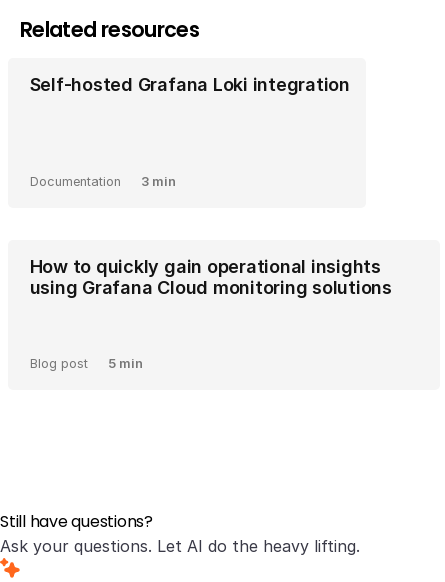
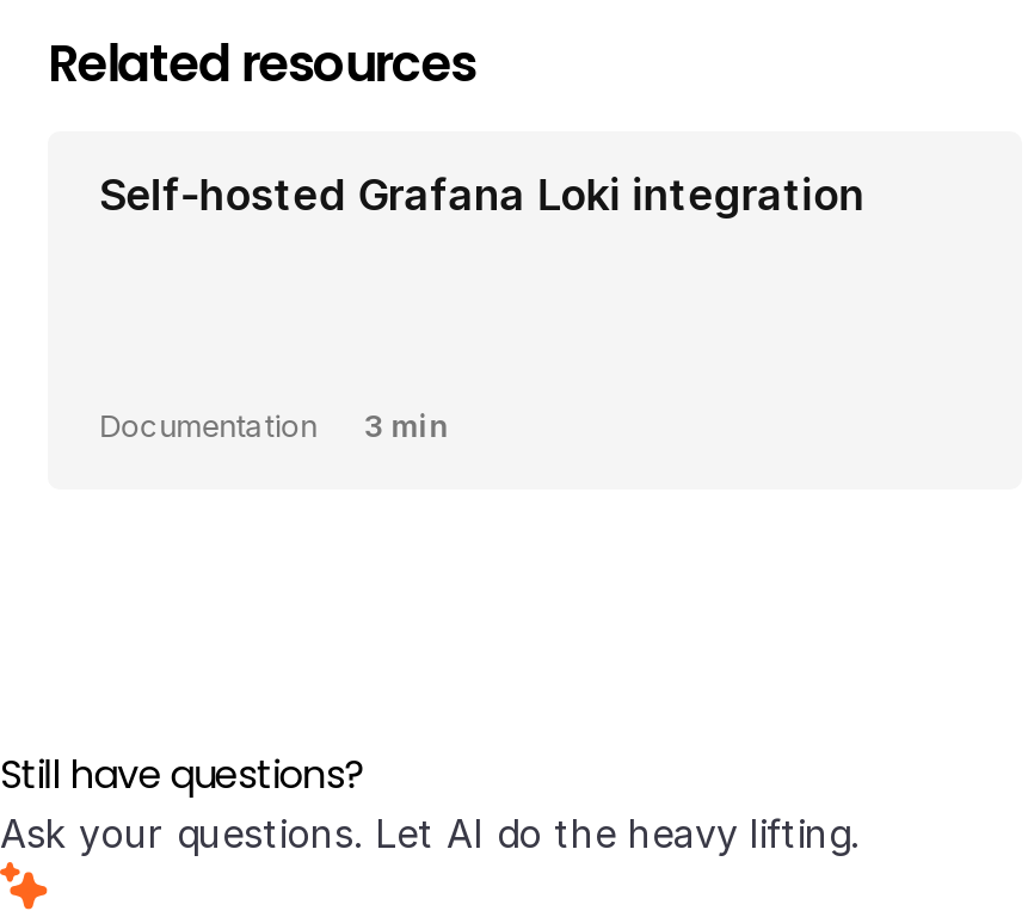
- How to quickly gain operational insights
- using Grafana Cloud monitoring solutions

- Blog post
- 5 min
